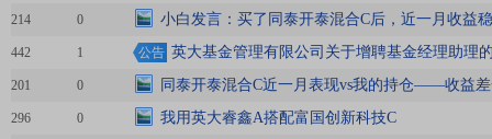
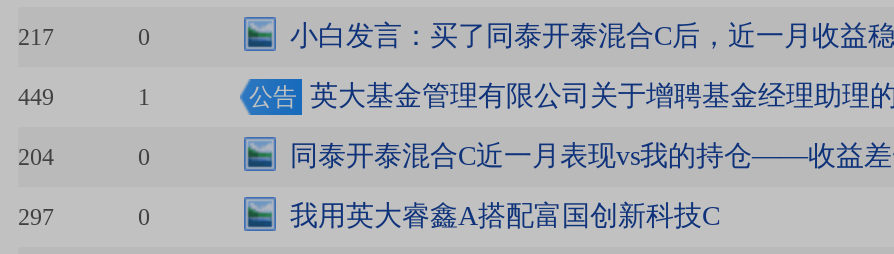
- 214
+ 217

- 442
+ 449

- 201
+ 204

- 296
+ 297
